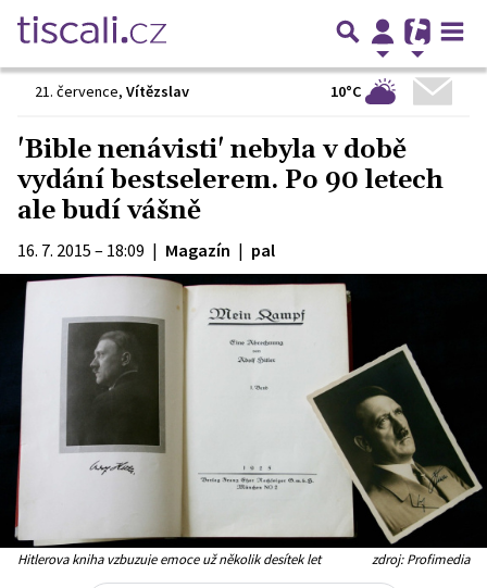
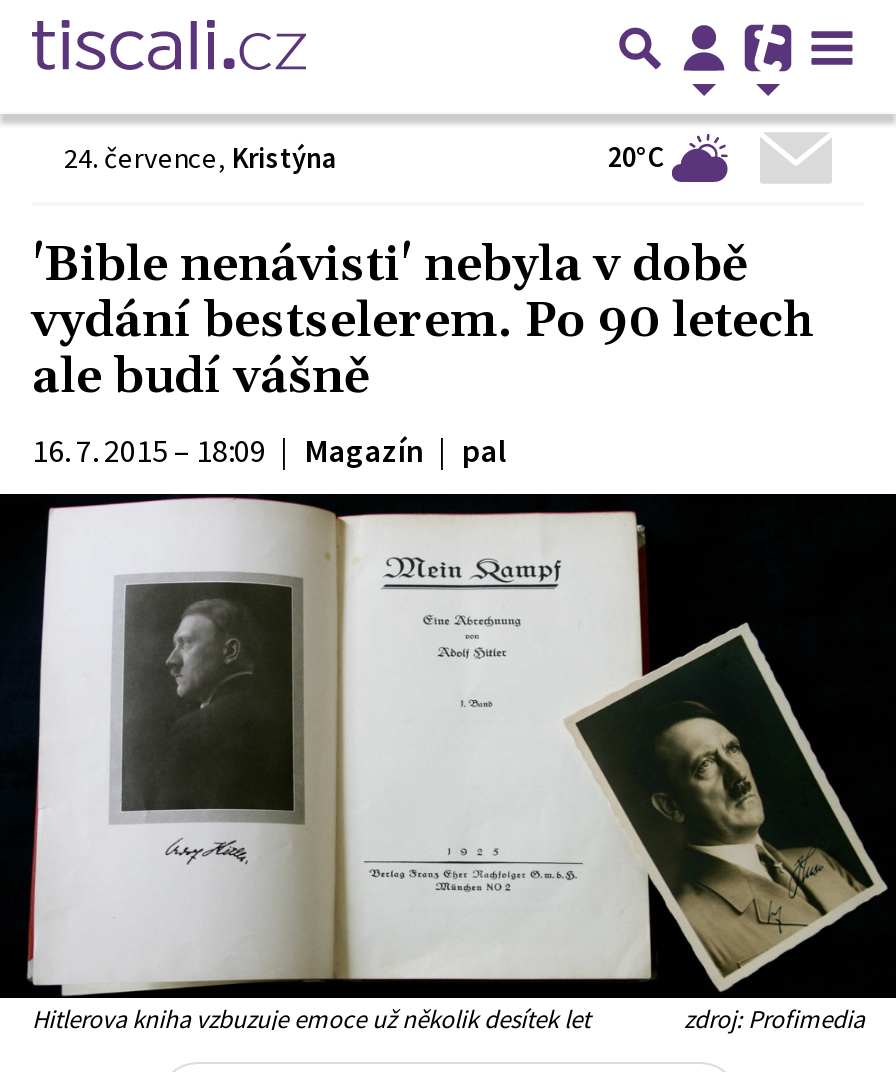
- 21. července, Vítězslav
- 10°C
+ 24. července, Kristýna
+ 20°C
